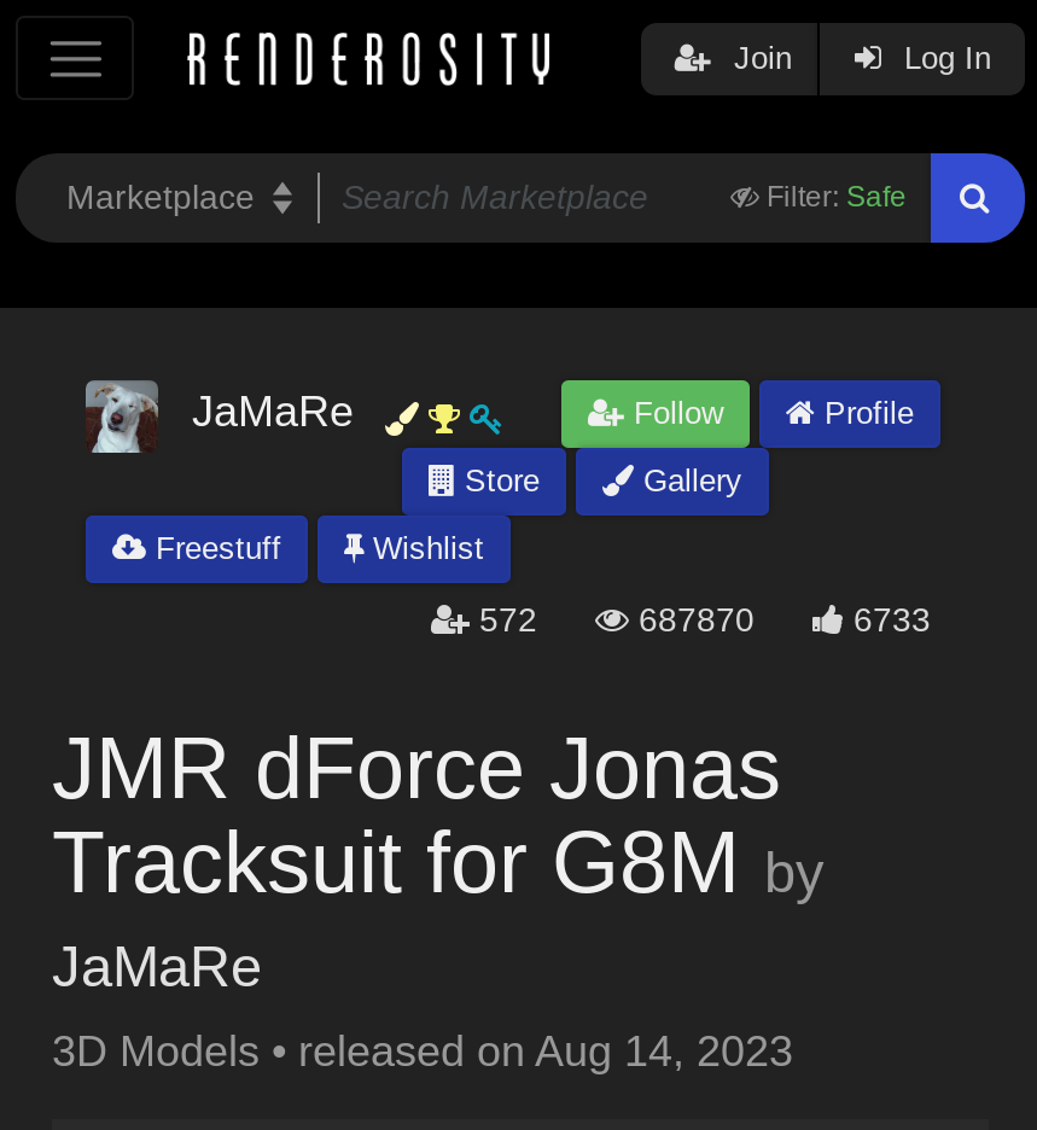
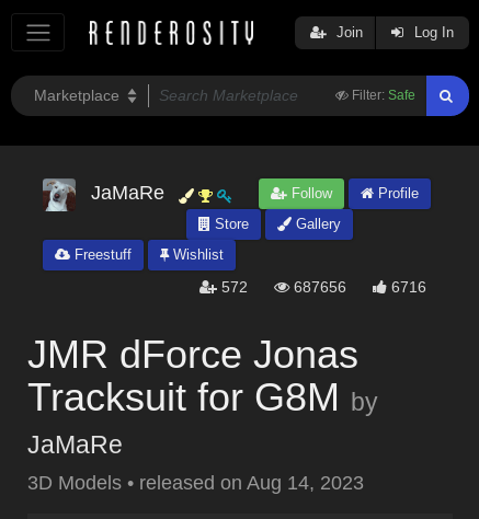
- 687870
+ 687656

- 6733
+ 6716
